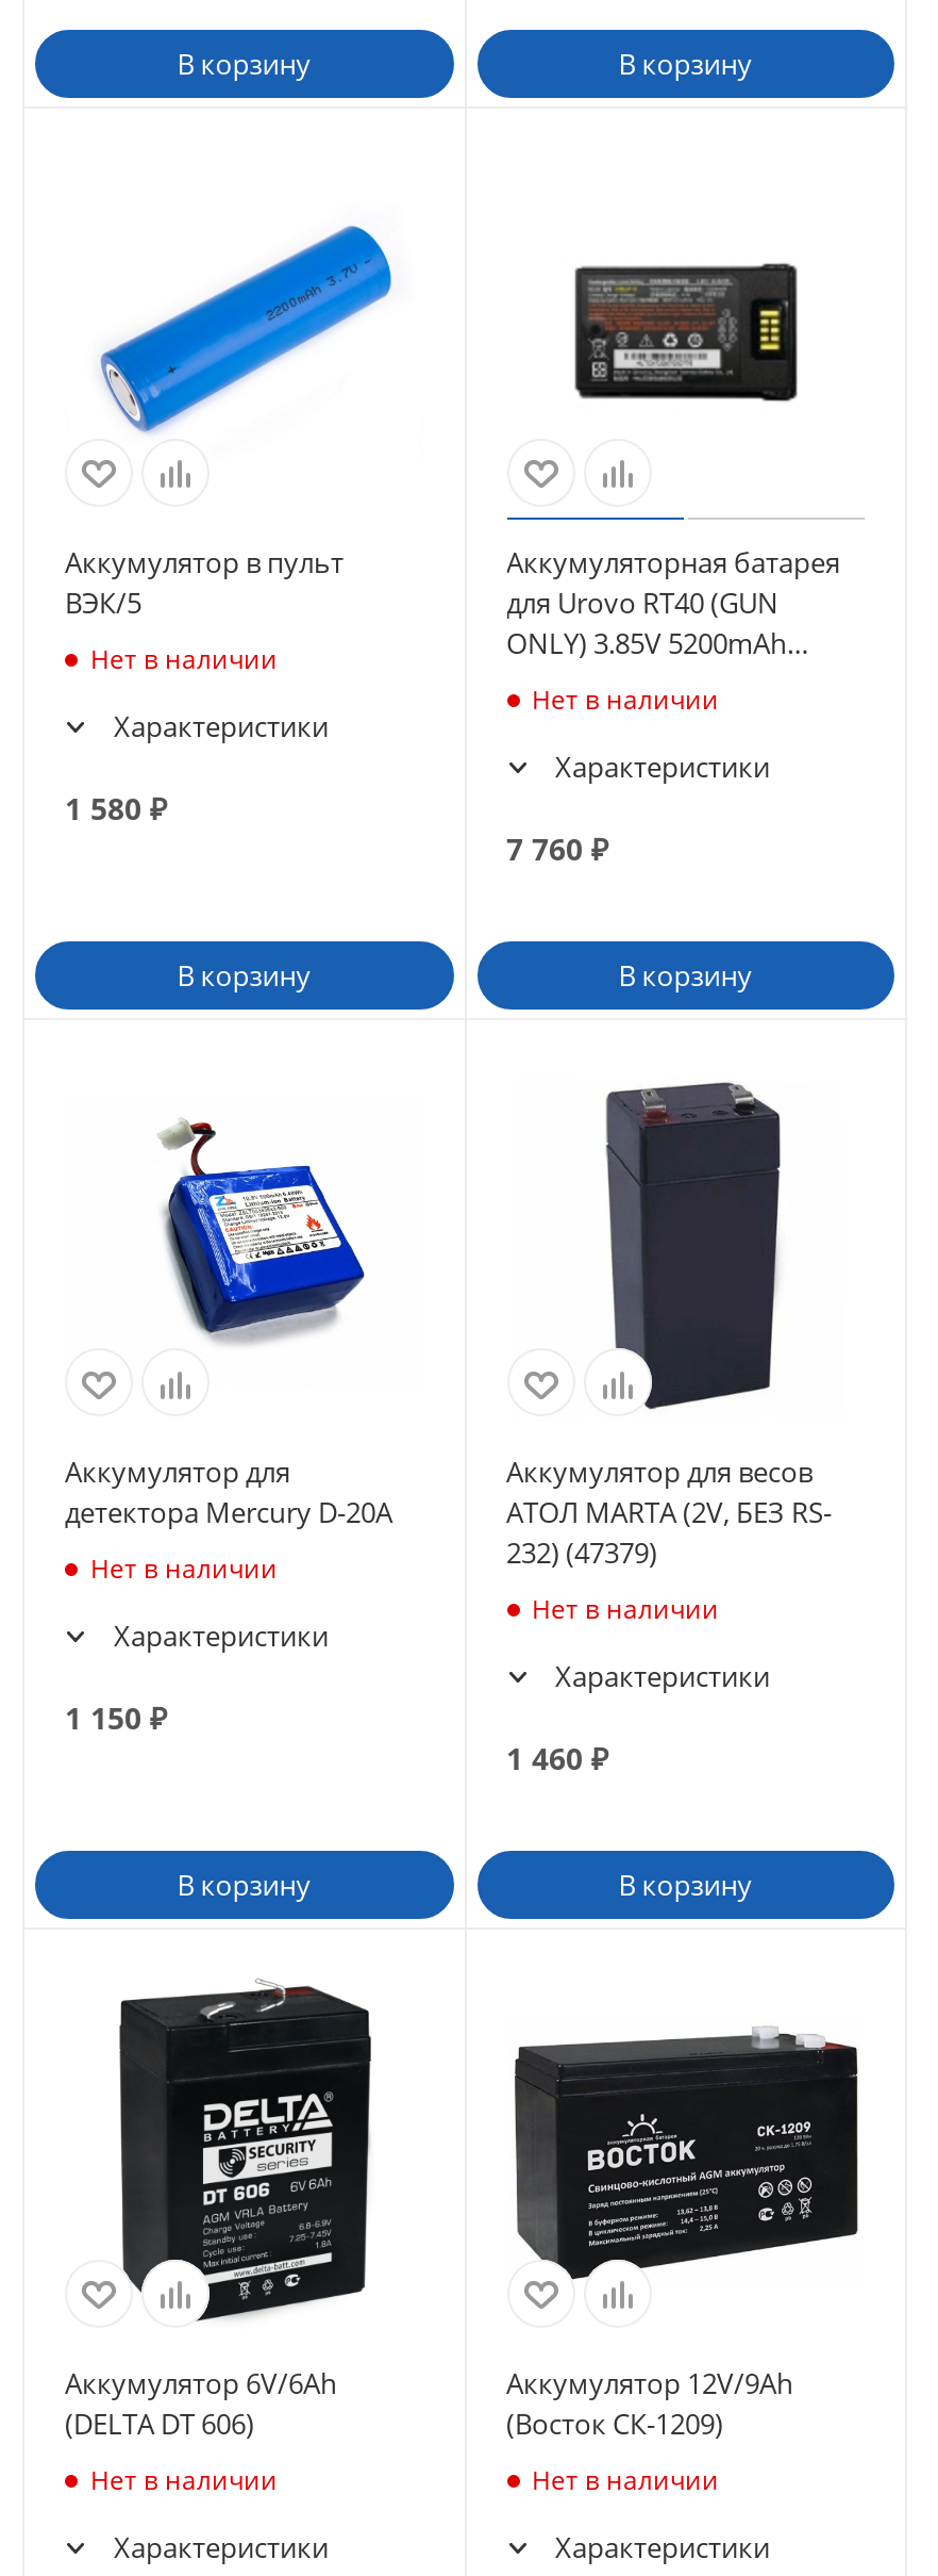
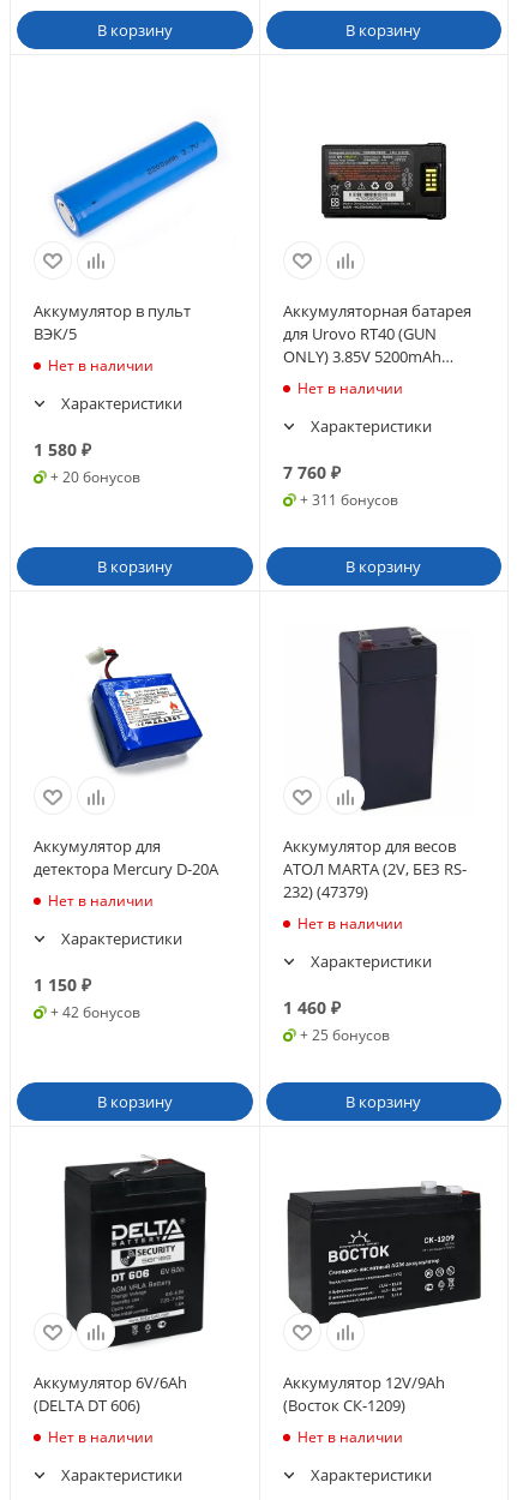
+ + 20 бонусов

+ + 311 бонусов

+ + 42 бонусов

+ + 25 бонусов
